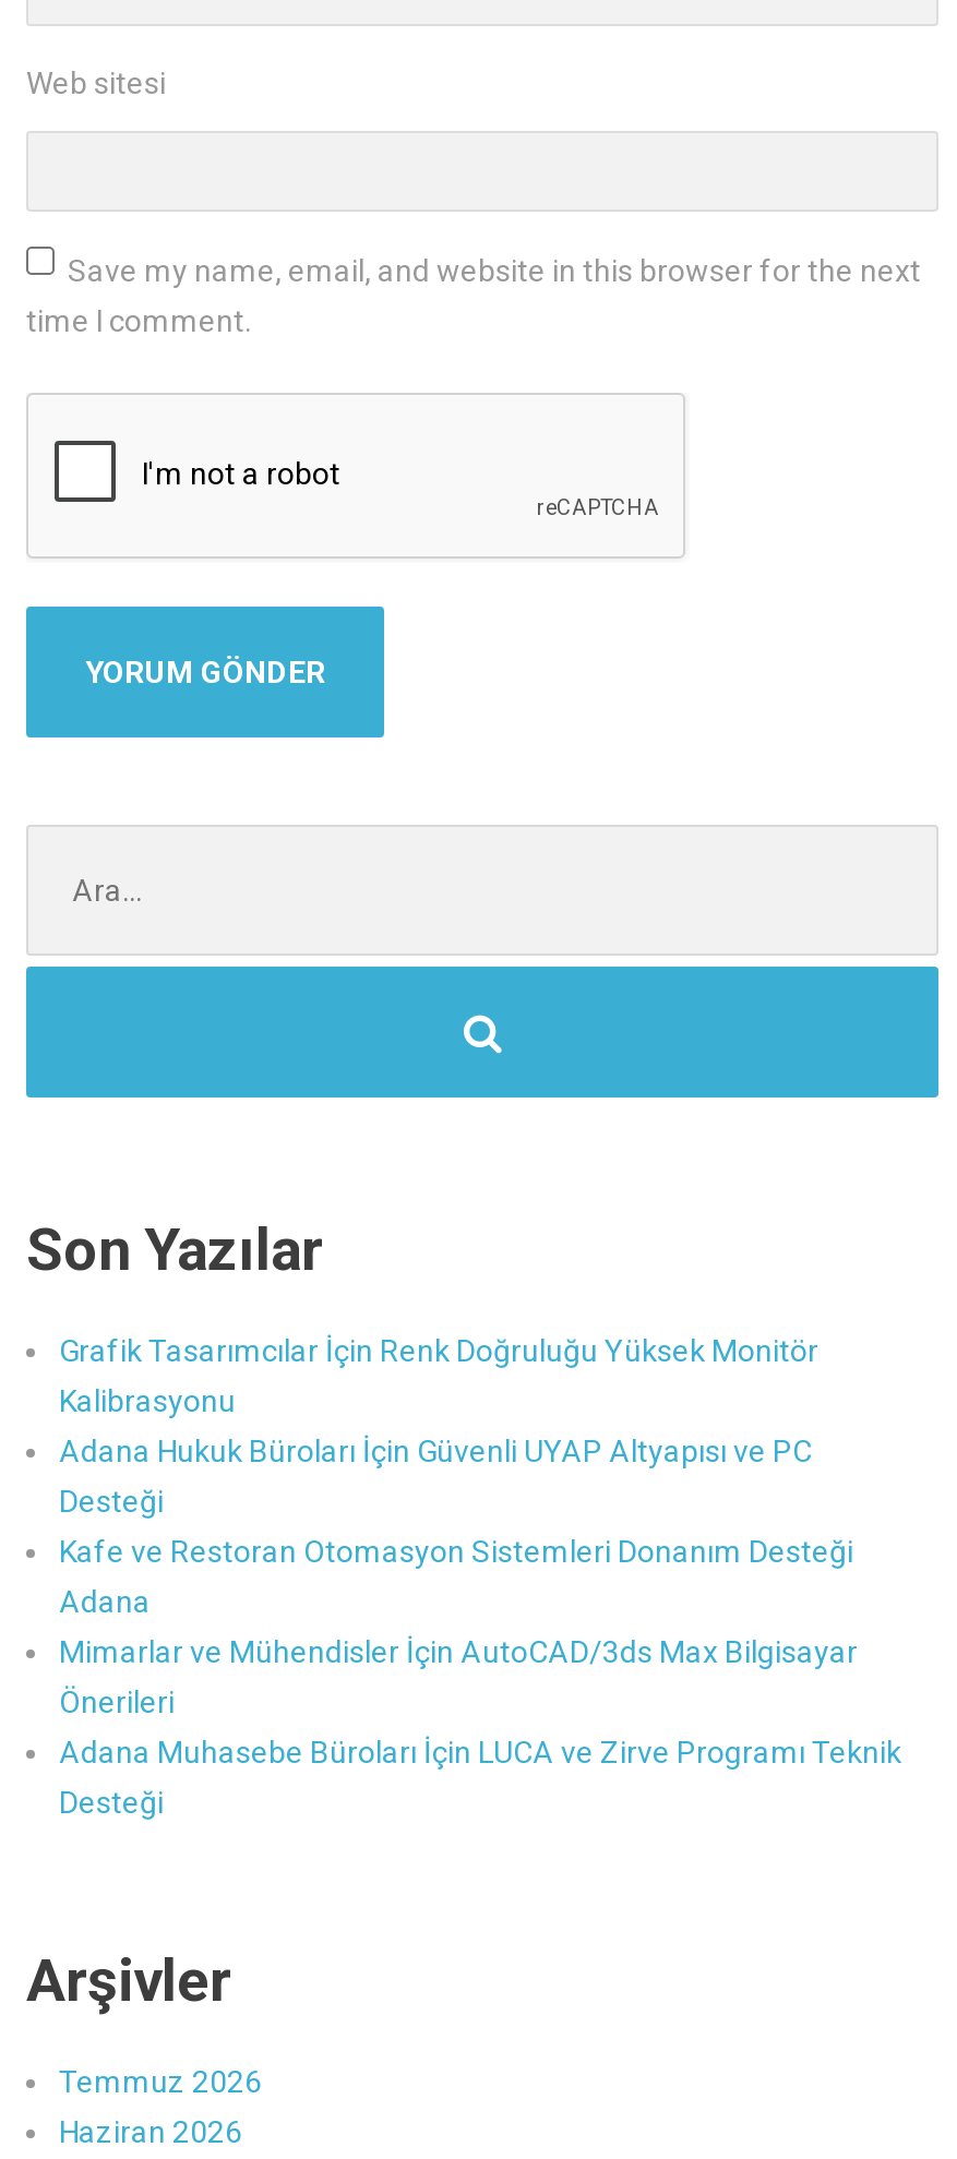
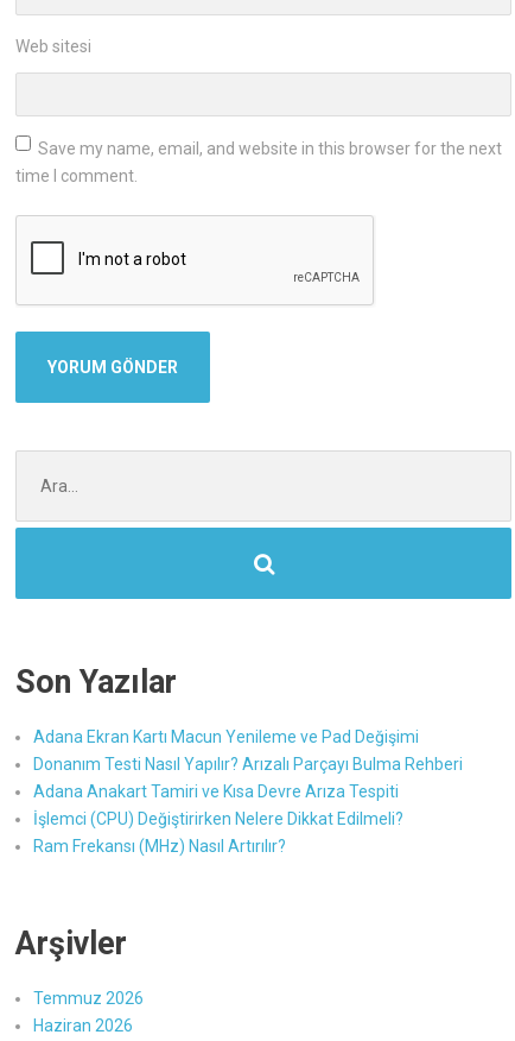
- Grafik Tasarımcılar İçin Renk Doğruluğu Yüksek Monitör
- Kalibrasyonu
- Adana Hukuk Büroları İçin Güvenli UYAP Altyapısı ve PC
- Desteği
- Kafe ve Restoran Otomasyon Sistemleri Donanım Desteği
- Adana
- Mimarlar ve Mühendisler İçin AutoCAD/3ds Max Bilgisayar
- Önerileri
- Adana Muhasebe Büroları İçin LUCA ve Zirve Programı Teknik
- Desteği
+ Adana Ekran Kartı Macun Yenileme ve Pad Değişimi
+ Donanım Testi Nasıl Yapılır? Arızalı Parçayı Bulma Rehberi
+ Adana Anakart Tamiri ve Kısa Devre Arıza Tespiti
+ İşlemci (CPU) Değiştirirken Nelere Dikkat Edilmeli?
+ Ram Frekansı (MHz) Nasıl Artırılır?
